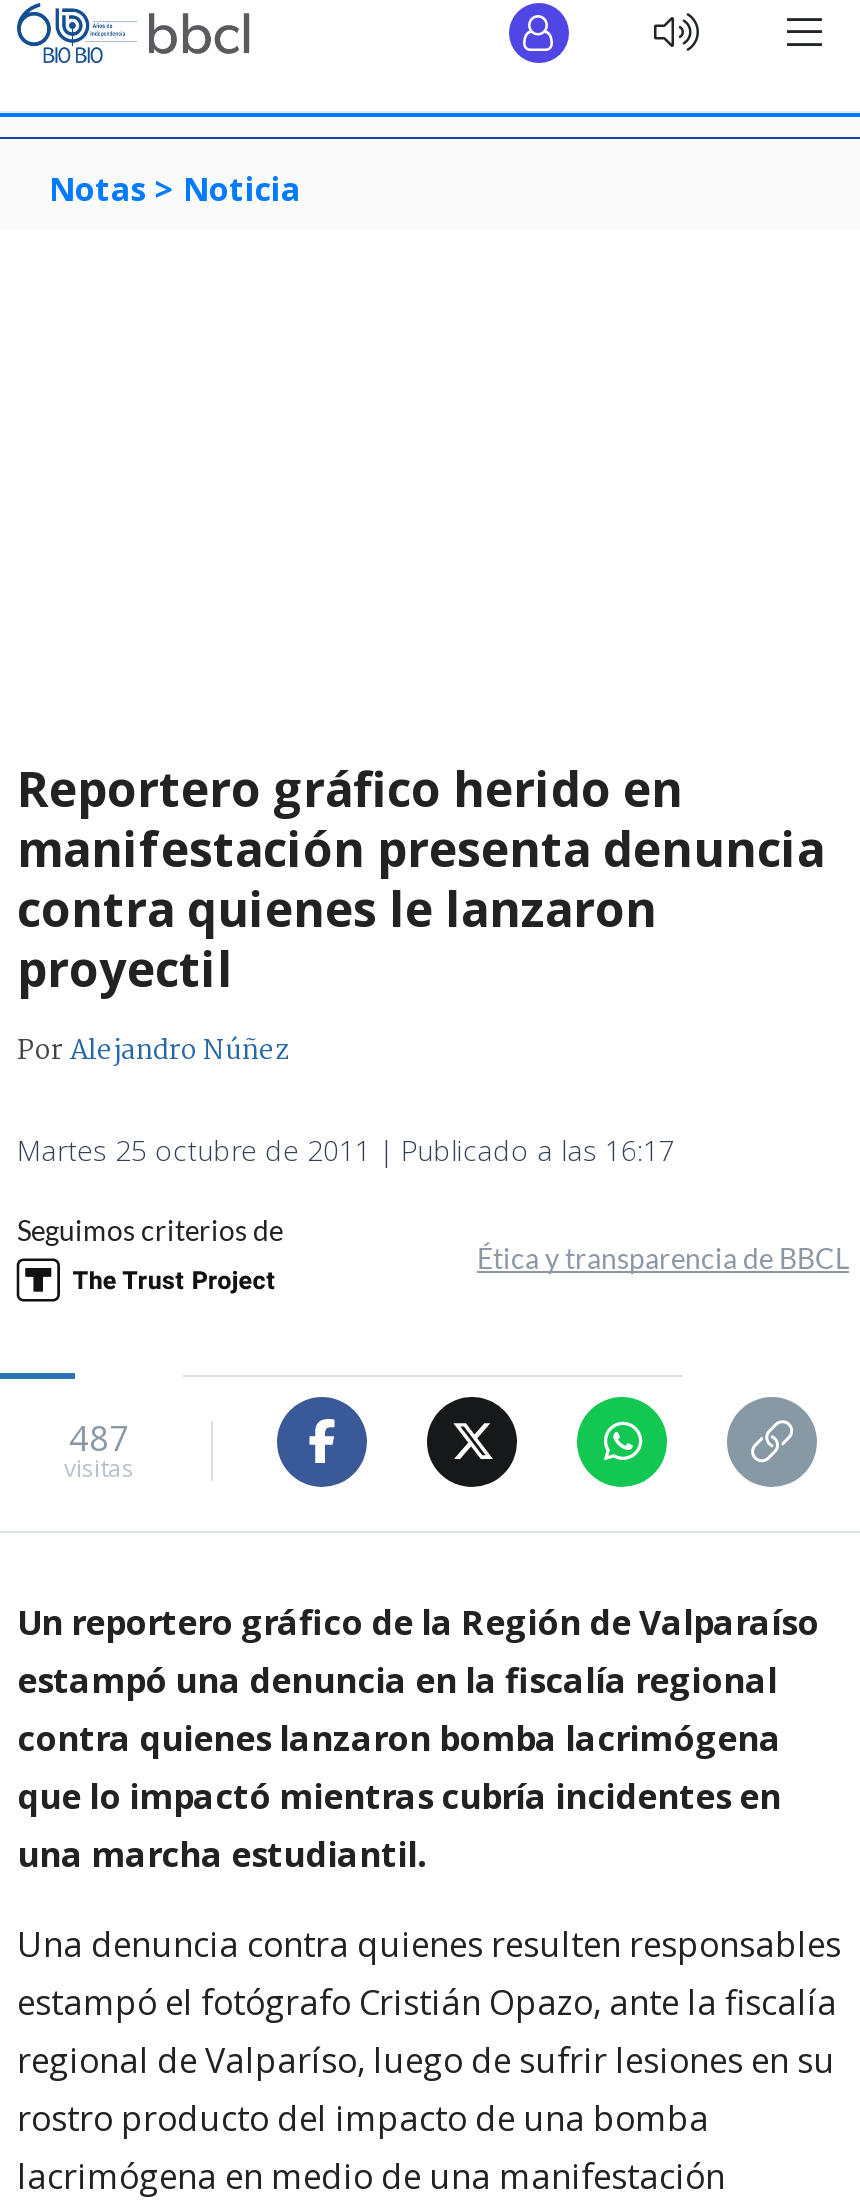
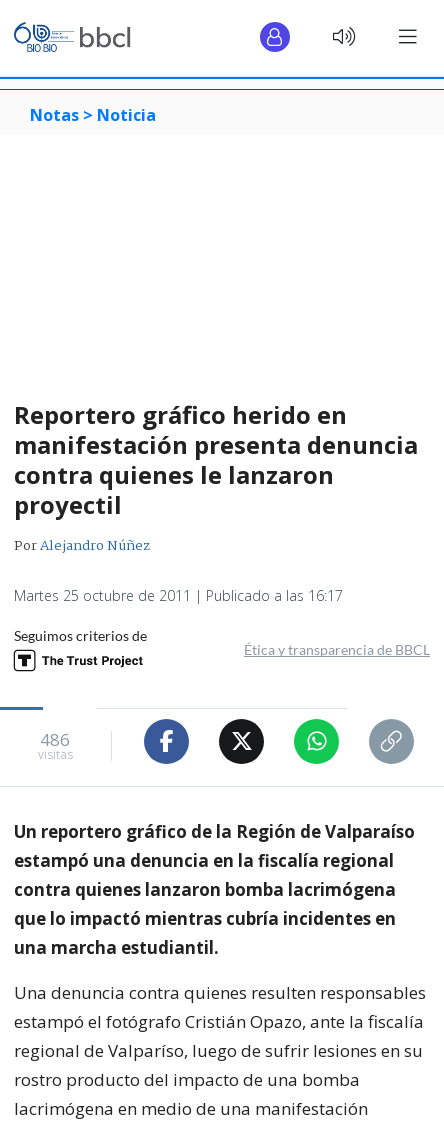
- 487
+ 486
